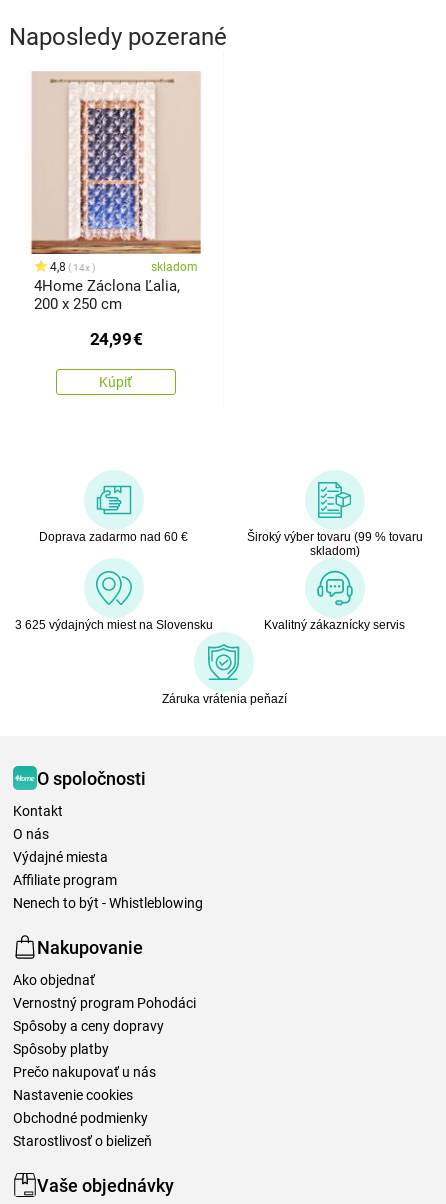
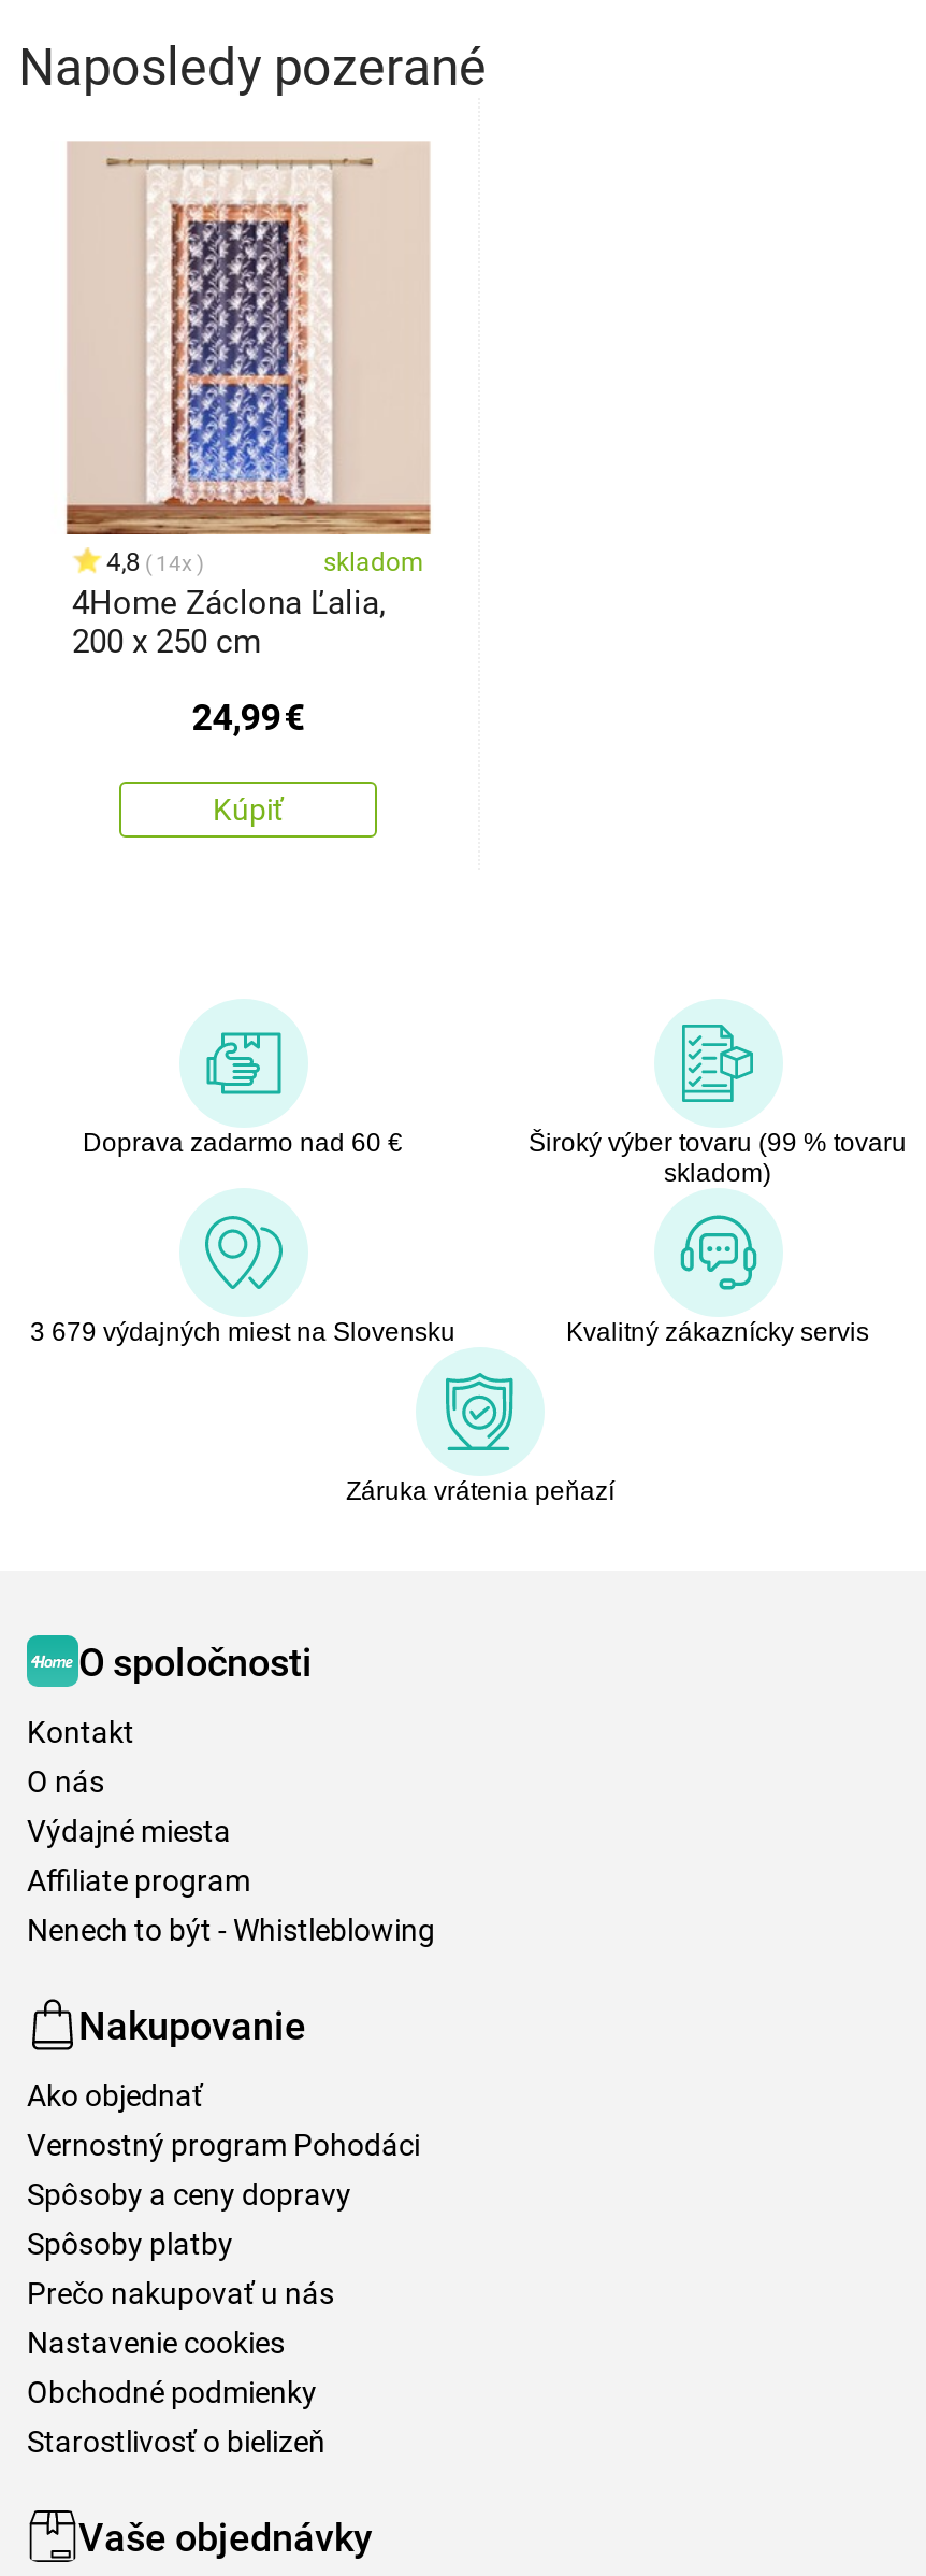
- 3 625 výdajných miest na Slovensku
+ 3 679 výdajných miest na Slovensku
